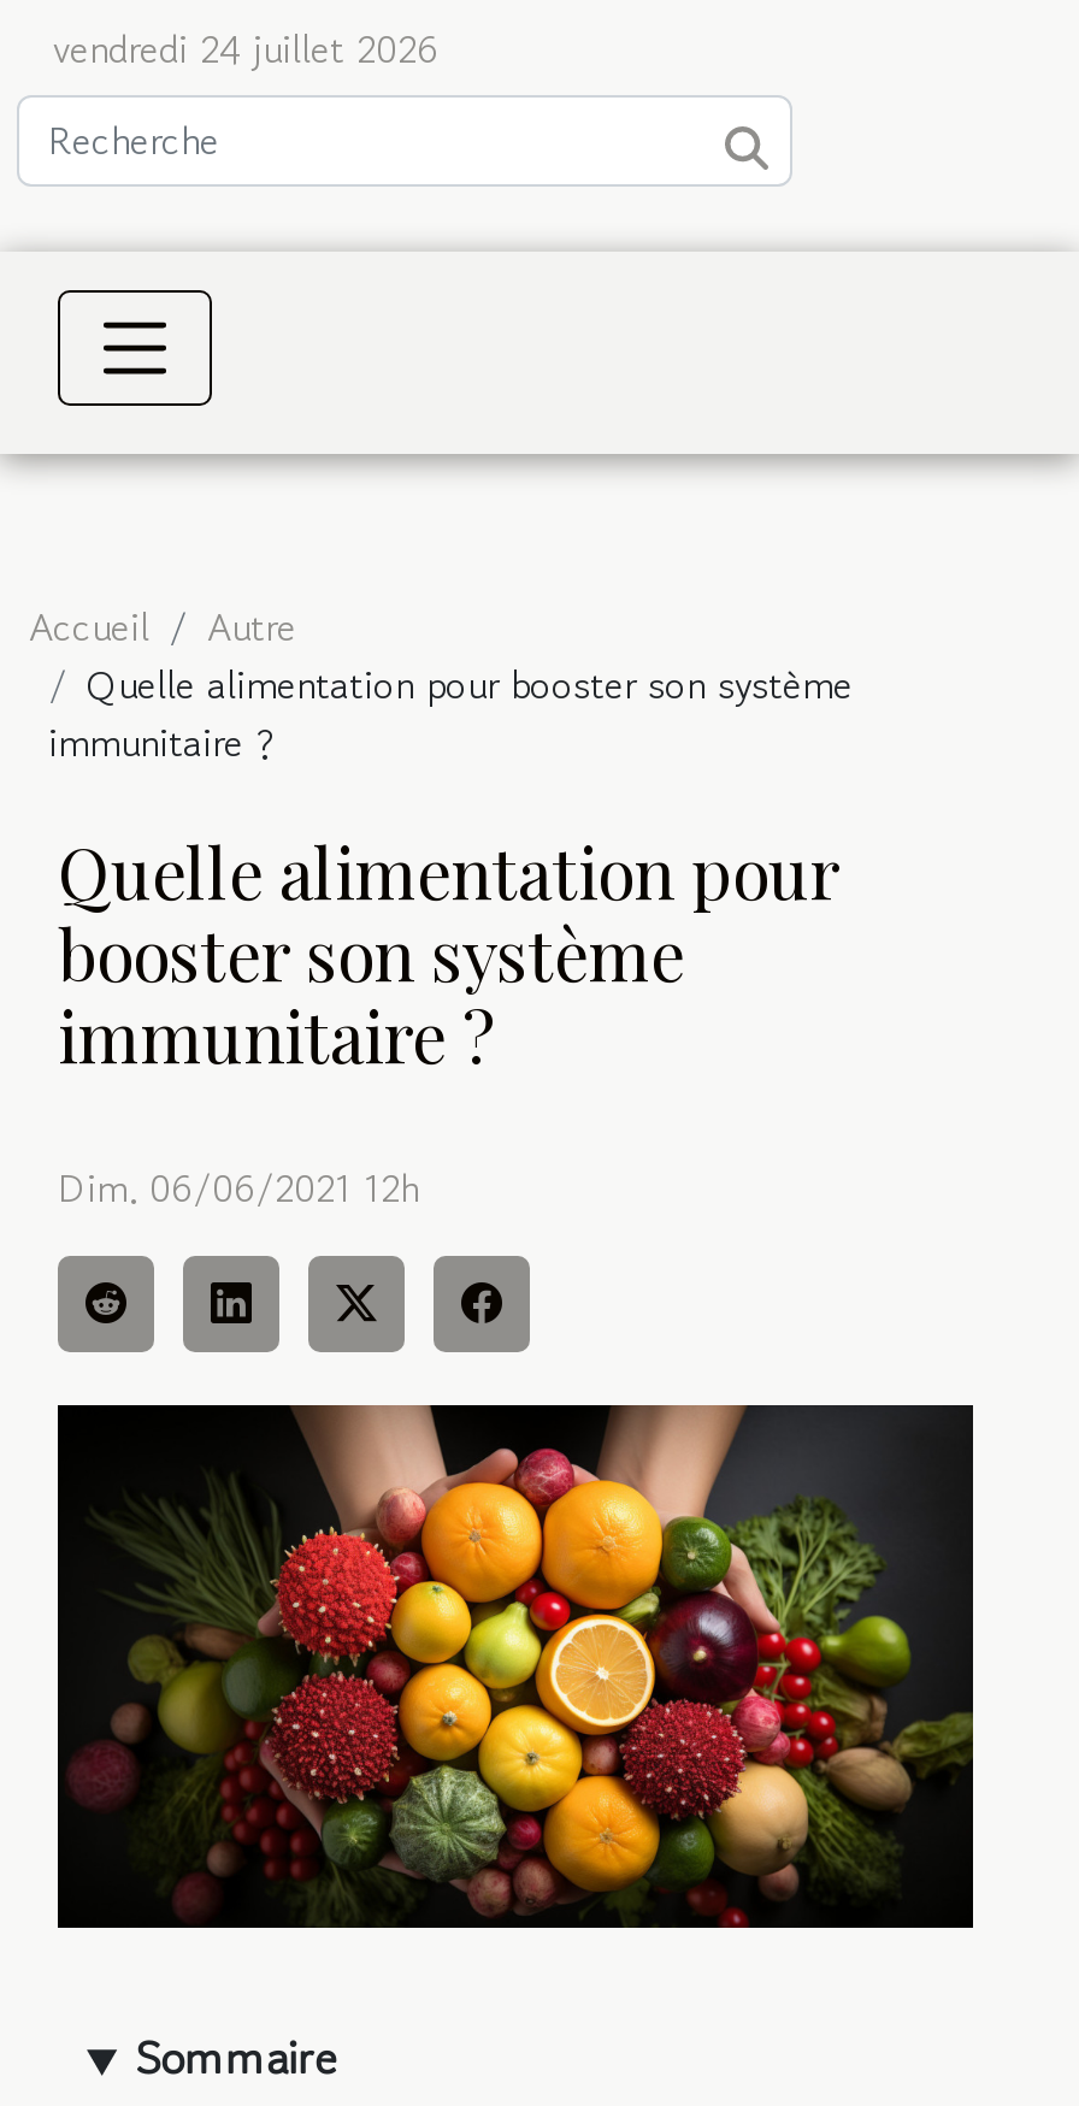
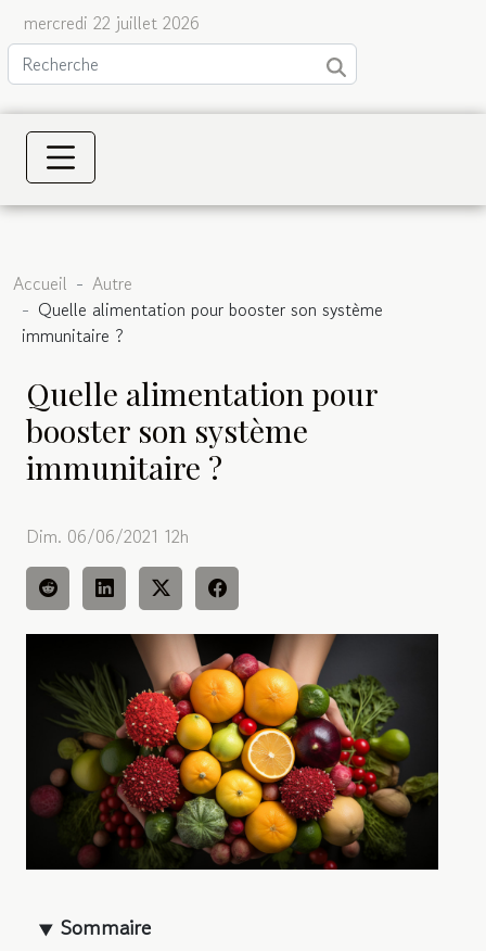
- vendredi 24 juillet 2026
+ mercredi 22 juillet 2026
